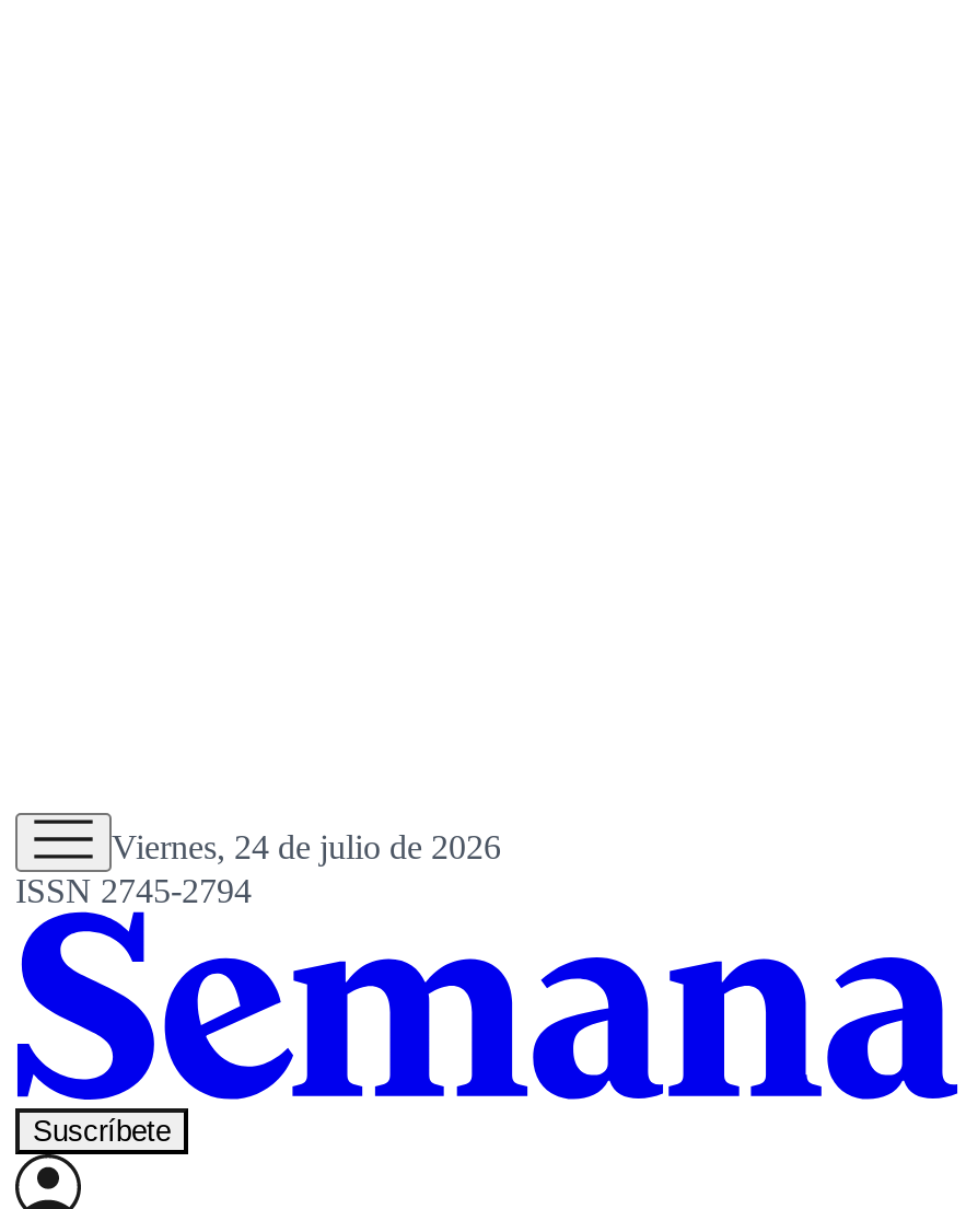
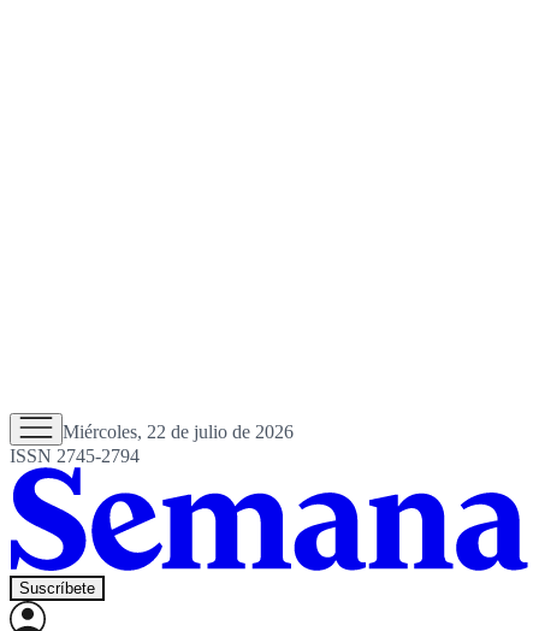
- Viernes, 24 de julio de 2026
+ Miércoles, 22 de julio de 2026
